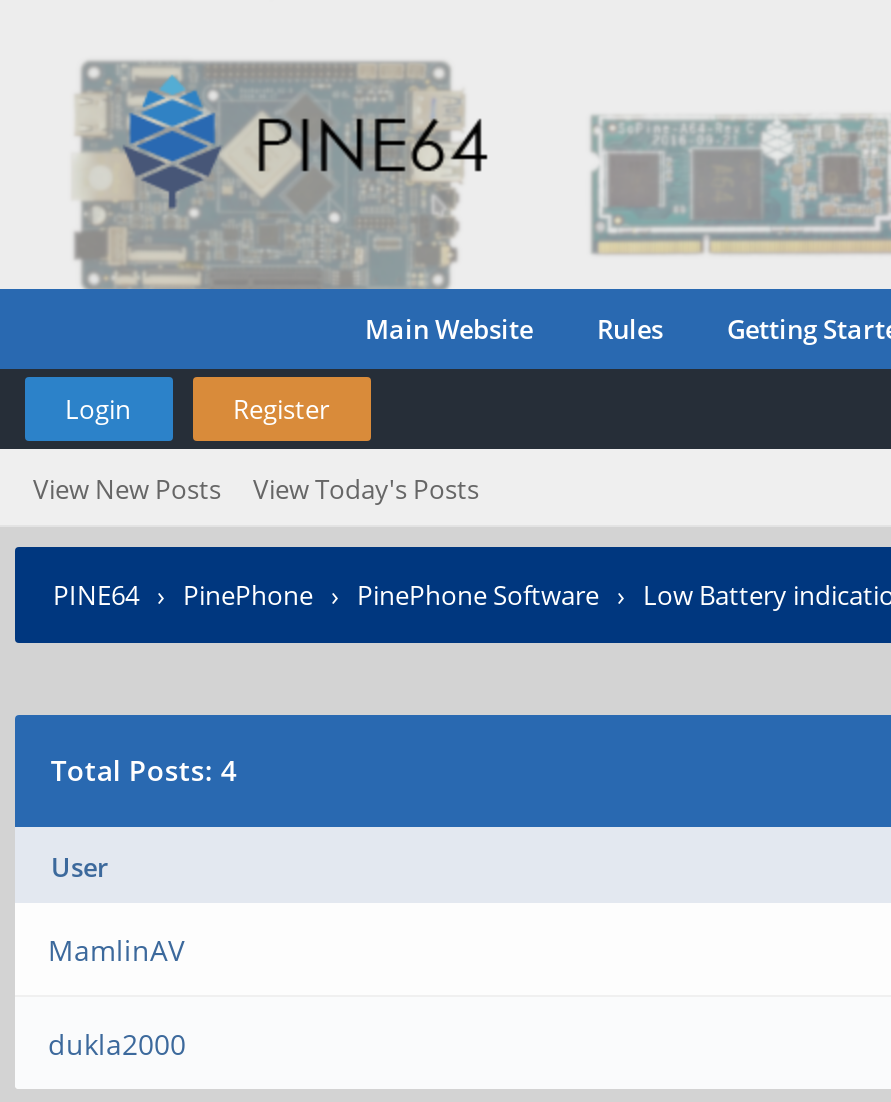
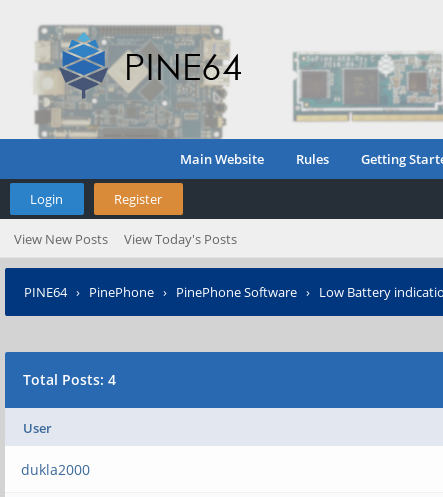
- MamlinAV
